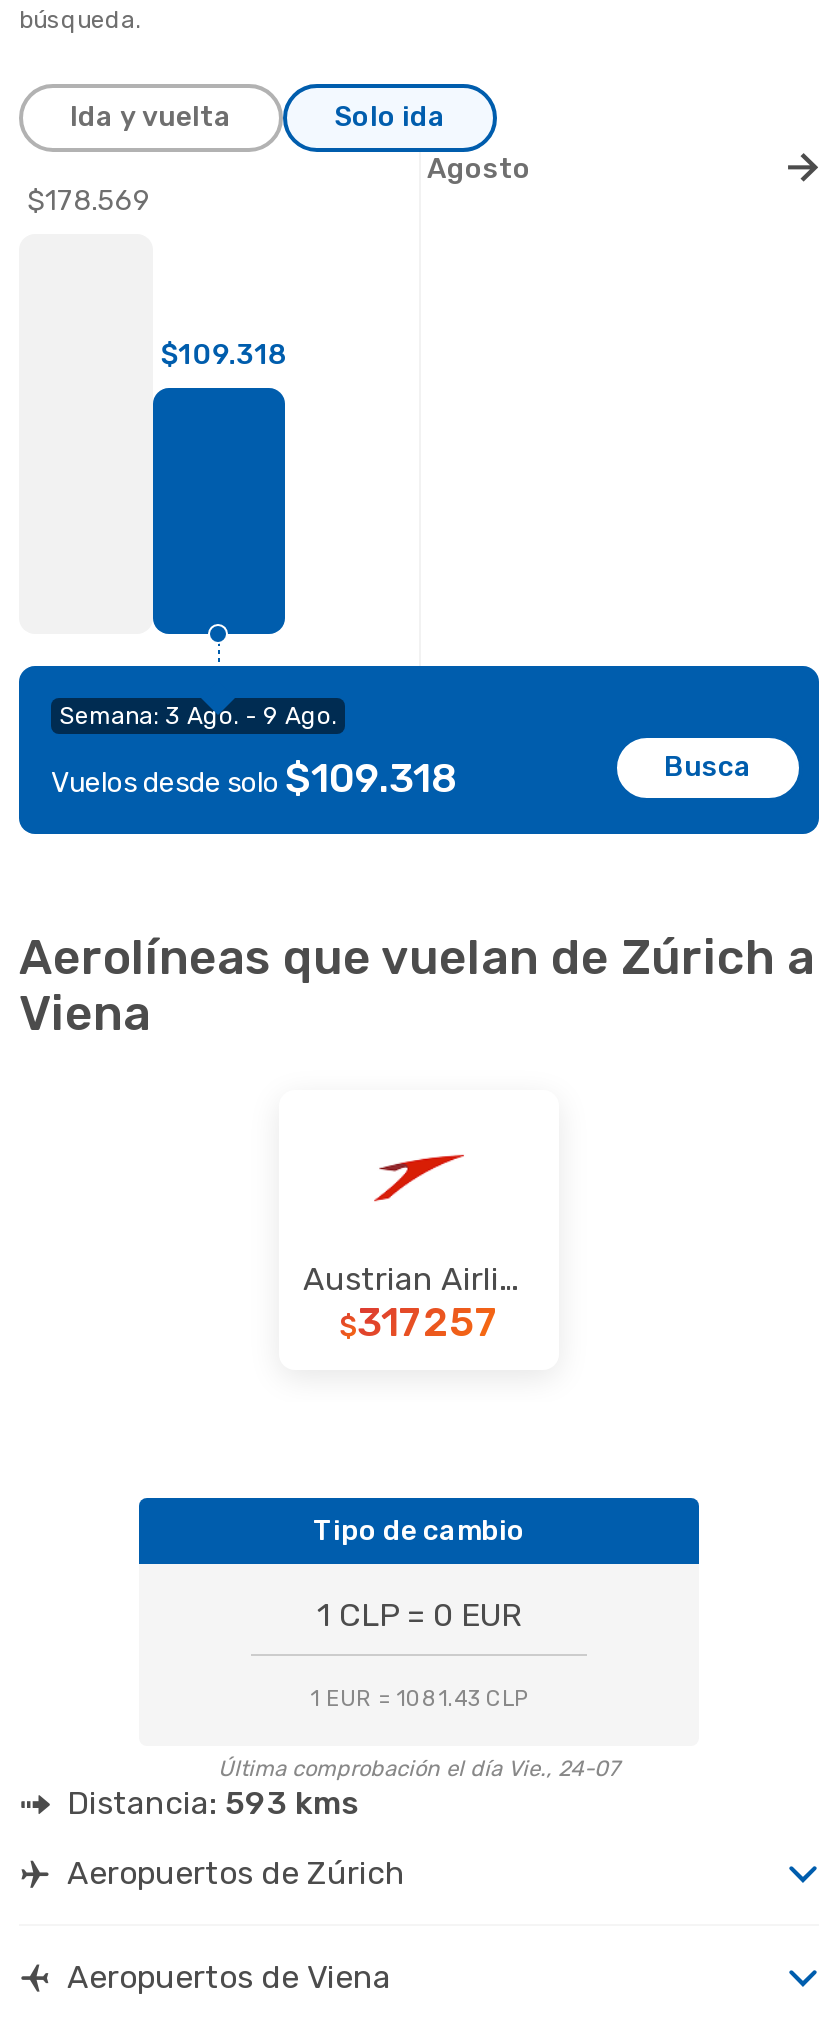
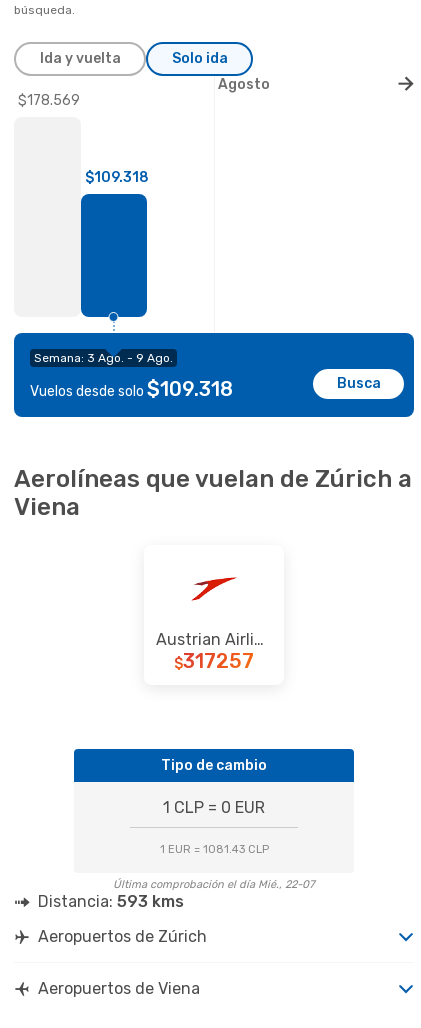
- Última comprobación el día Vie., 24-07
+ Última comprobación el día Mié., 22-07
